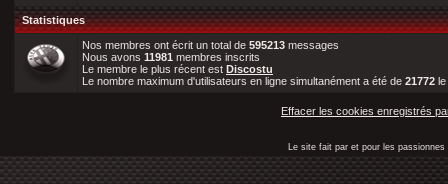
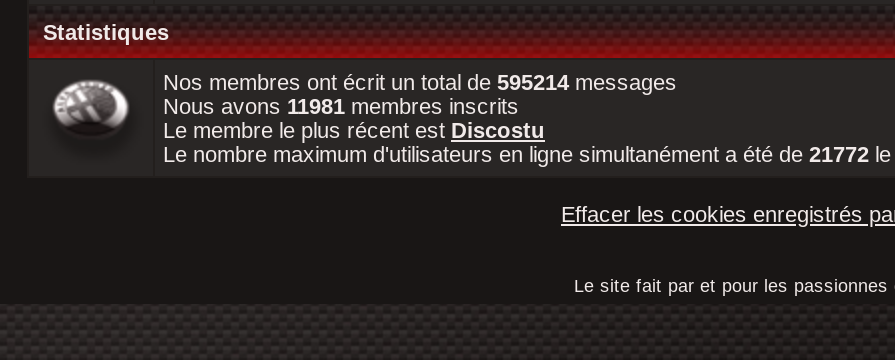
- Nos membres ont écrit un total de 595213 messages
+ Nos membres ont écrit un total de 595214 messages
